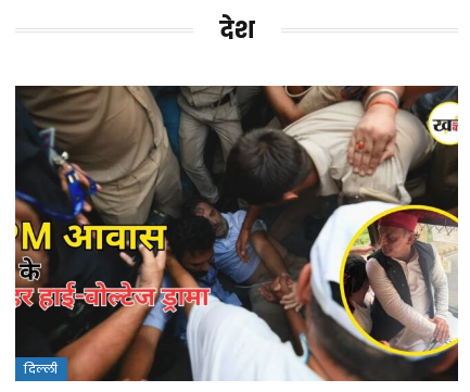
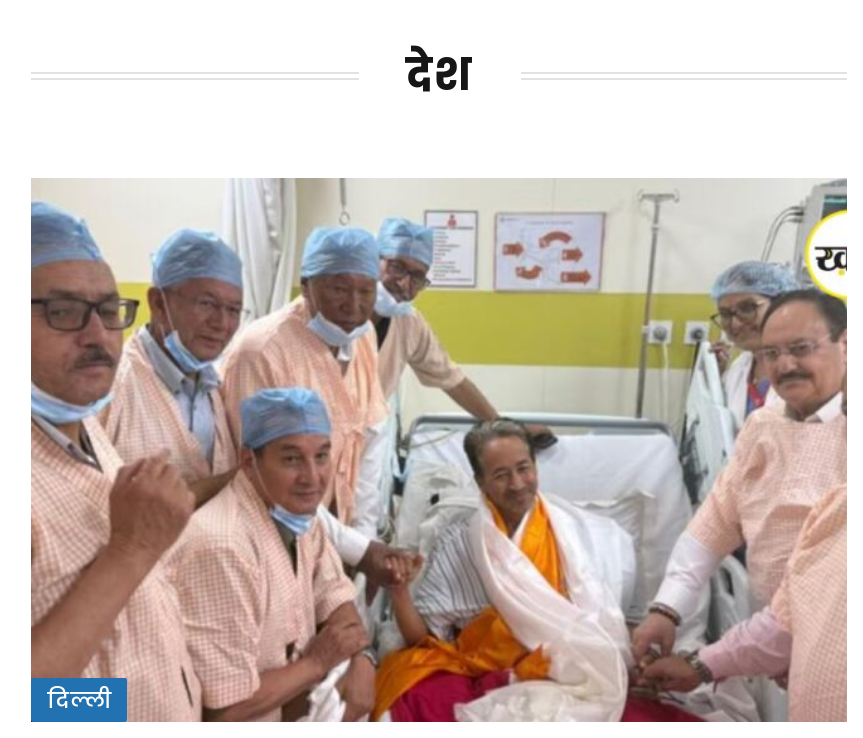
- [image]
+ [image]
